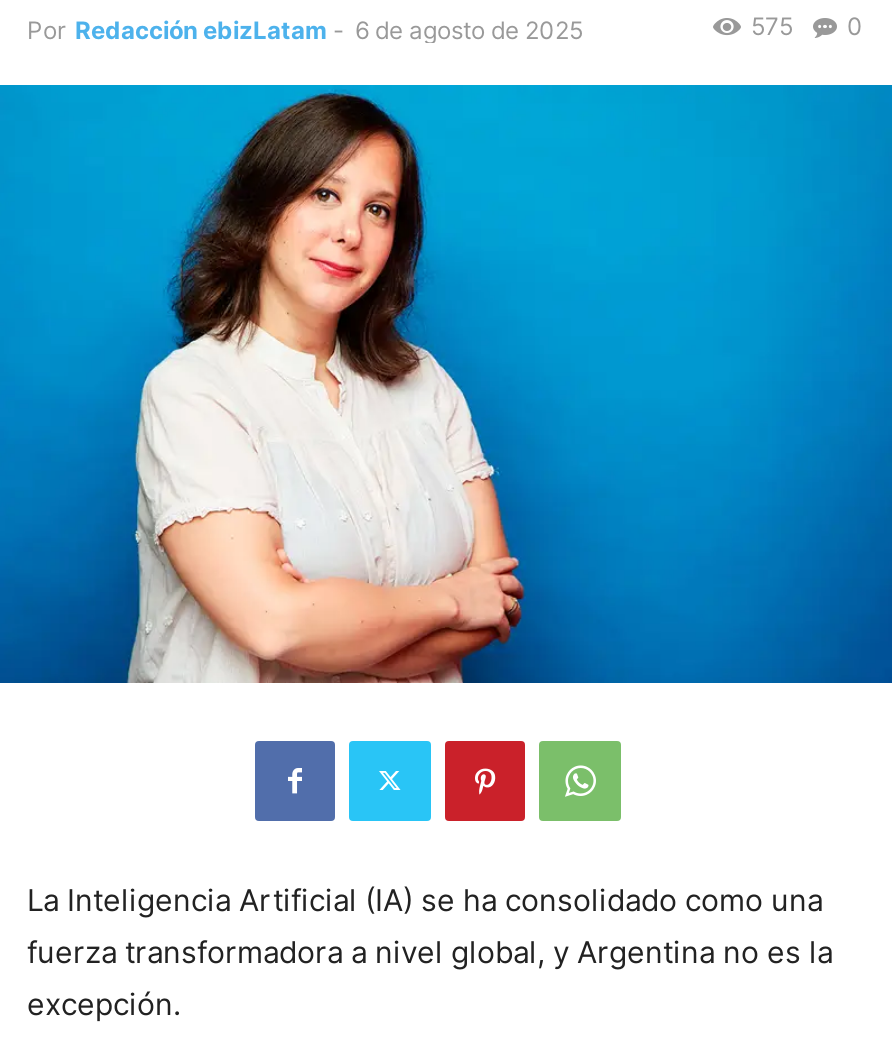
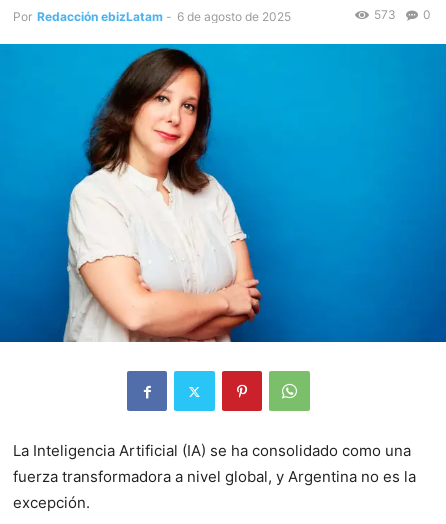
- 575 0
+ 573 0
